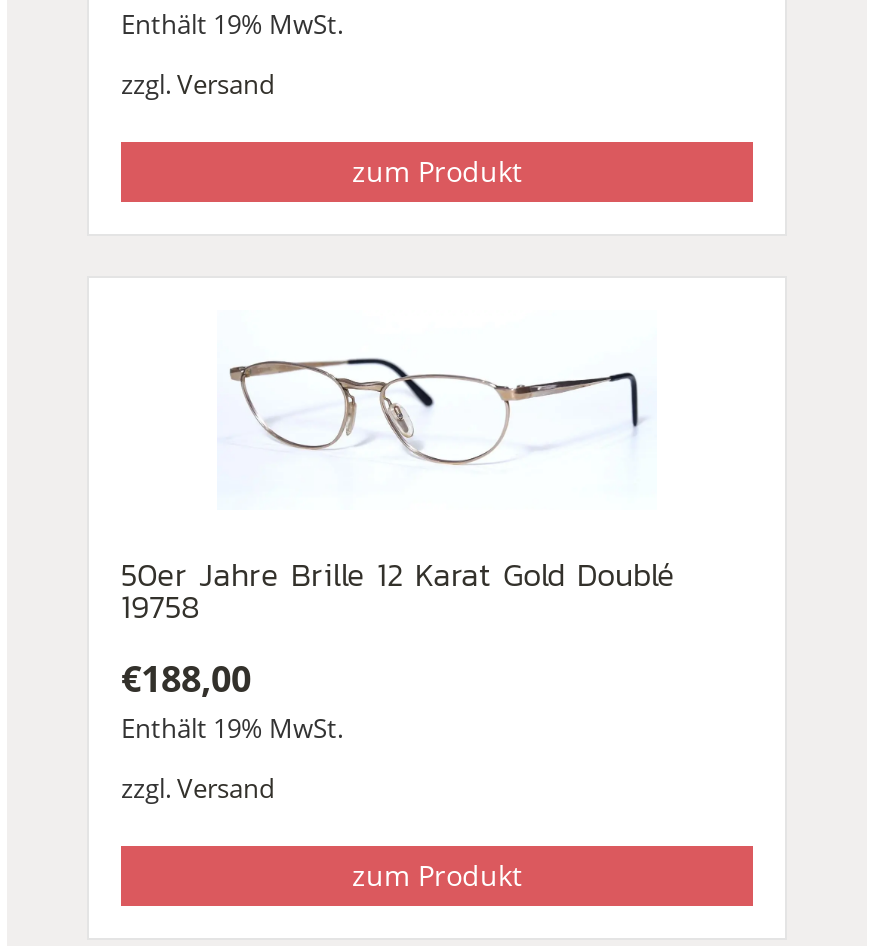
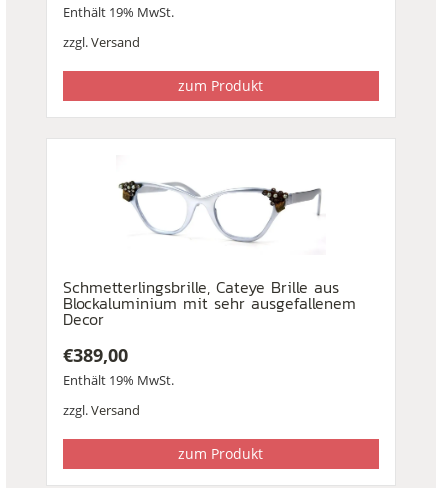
- [image]
+ [image]

- 50er Jahre Brille 12 Karat Gold Doublé
- 19758
+ Schmetterlingsbrille, Cateye Brille aus
+ Blockaluminium mit sehr ausgefallenem
+ Decor

- €188,00
+ €389,00
